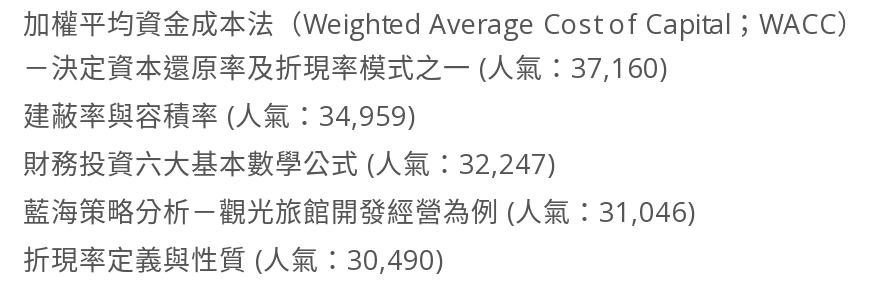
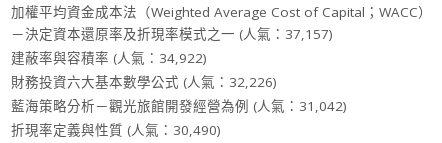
- －決定資本還原率及折現率模式之一(人氣：37,160)
+ －決定資本還原率及折現率模式之一(人氣：37,157)

- 建蔽率與容積率(人氣：34,959)
+ 建蔽率與容積率(人氣：34,922)

- 財務投資六大基本數學公式(人氣：32,247)
+ 財務投資六大基本數學公式(人氣：32,226)

- 藍海策略分析－觀光旅館開發經營為例(人氣：31,046)
+ 藍海策略分析－觀光旅館開發經營為例(人氣：31,042)
